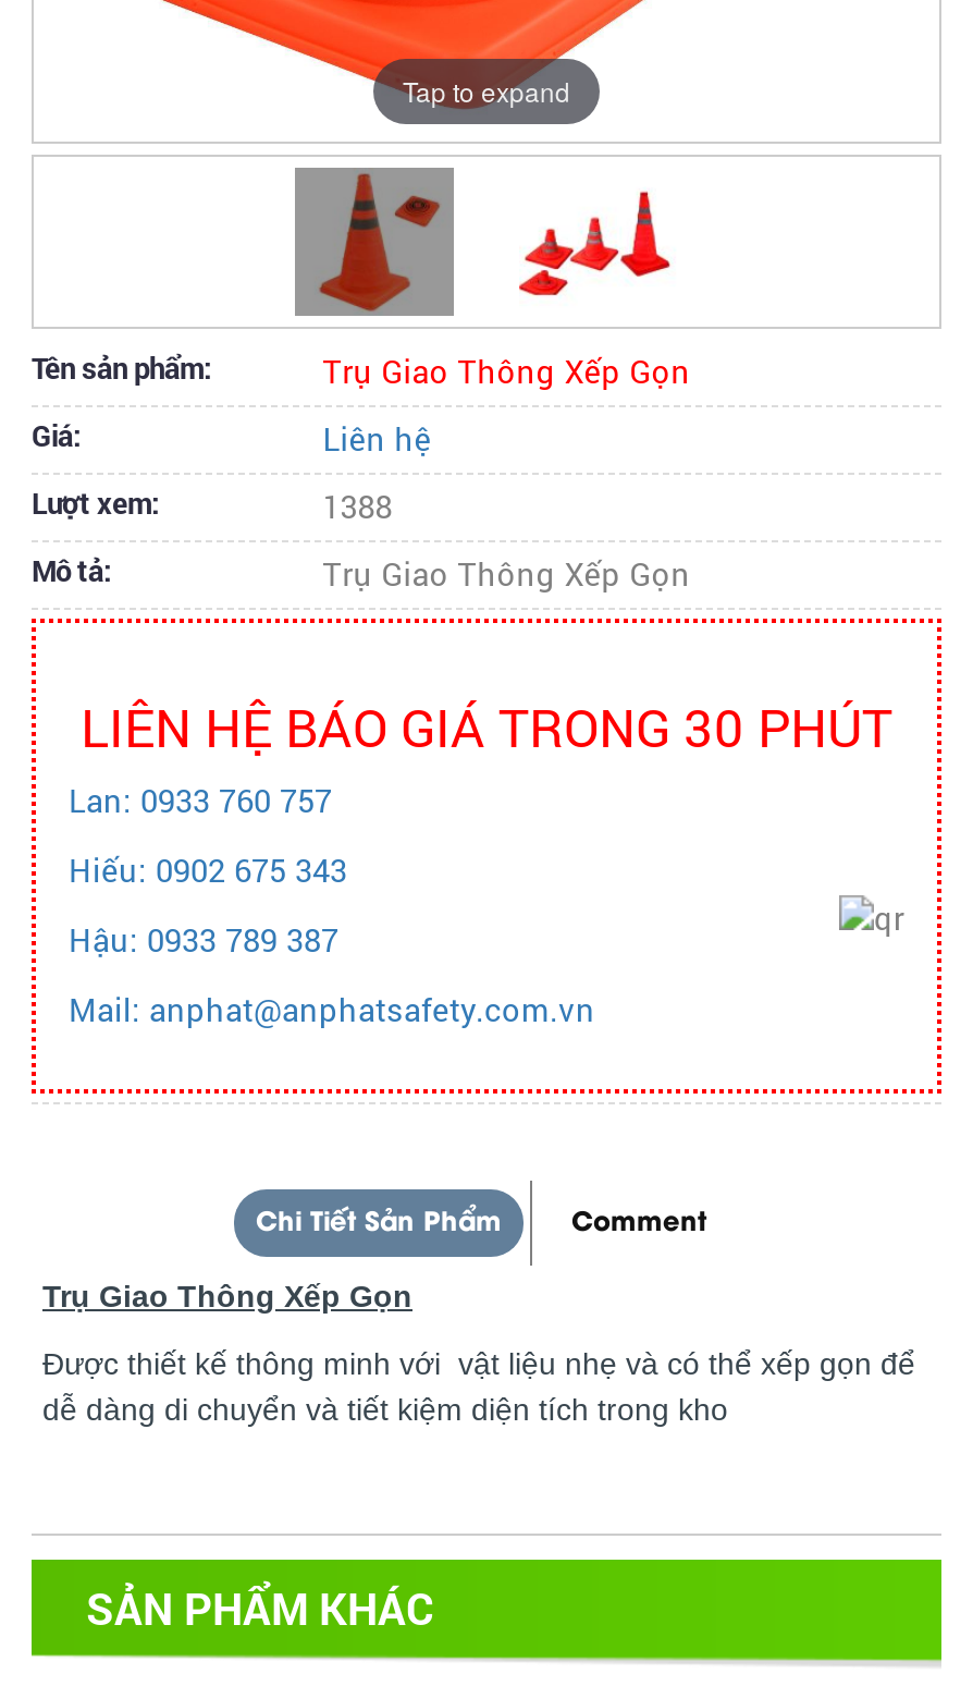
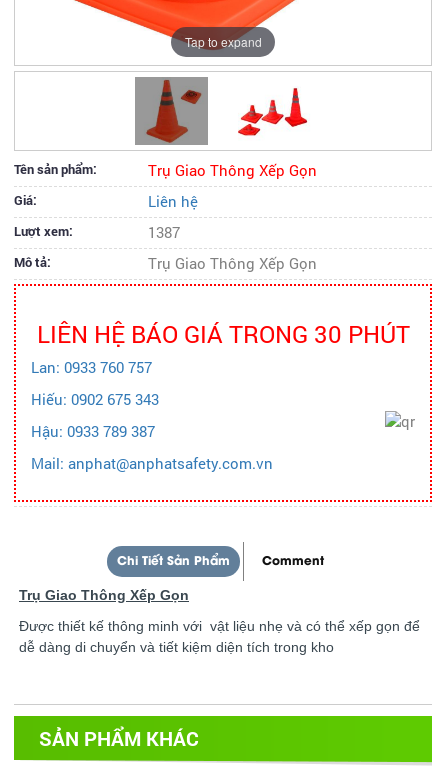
- 1388
+ 1387
